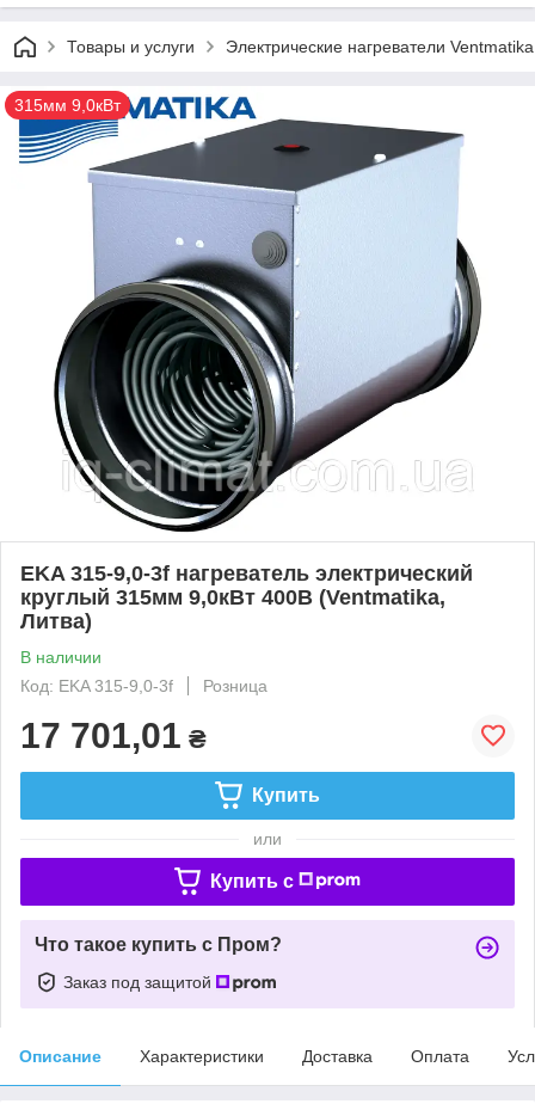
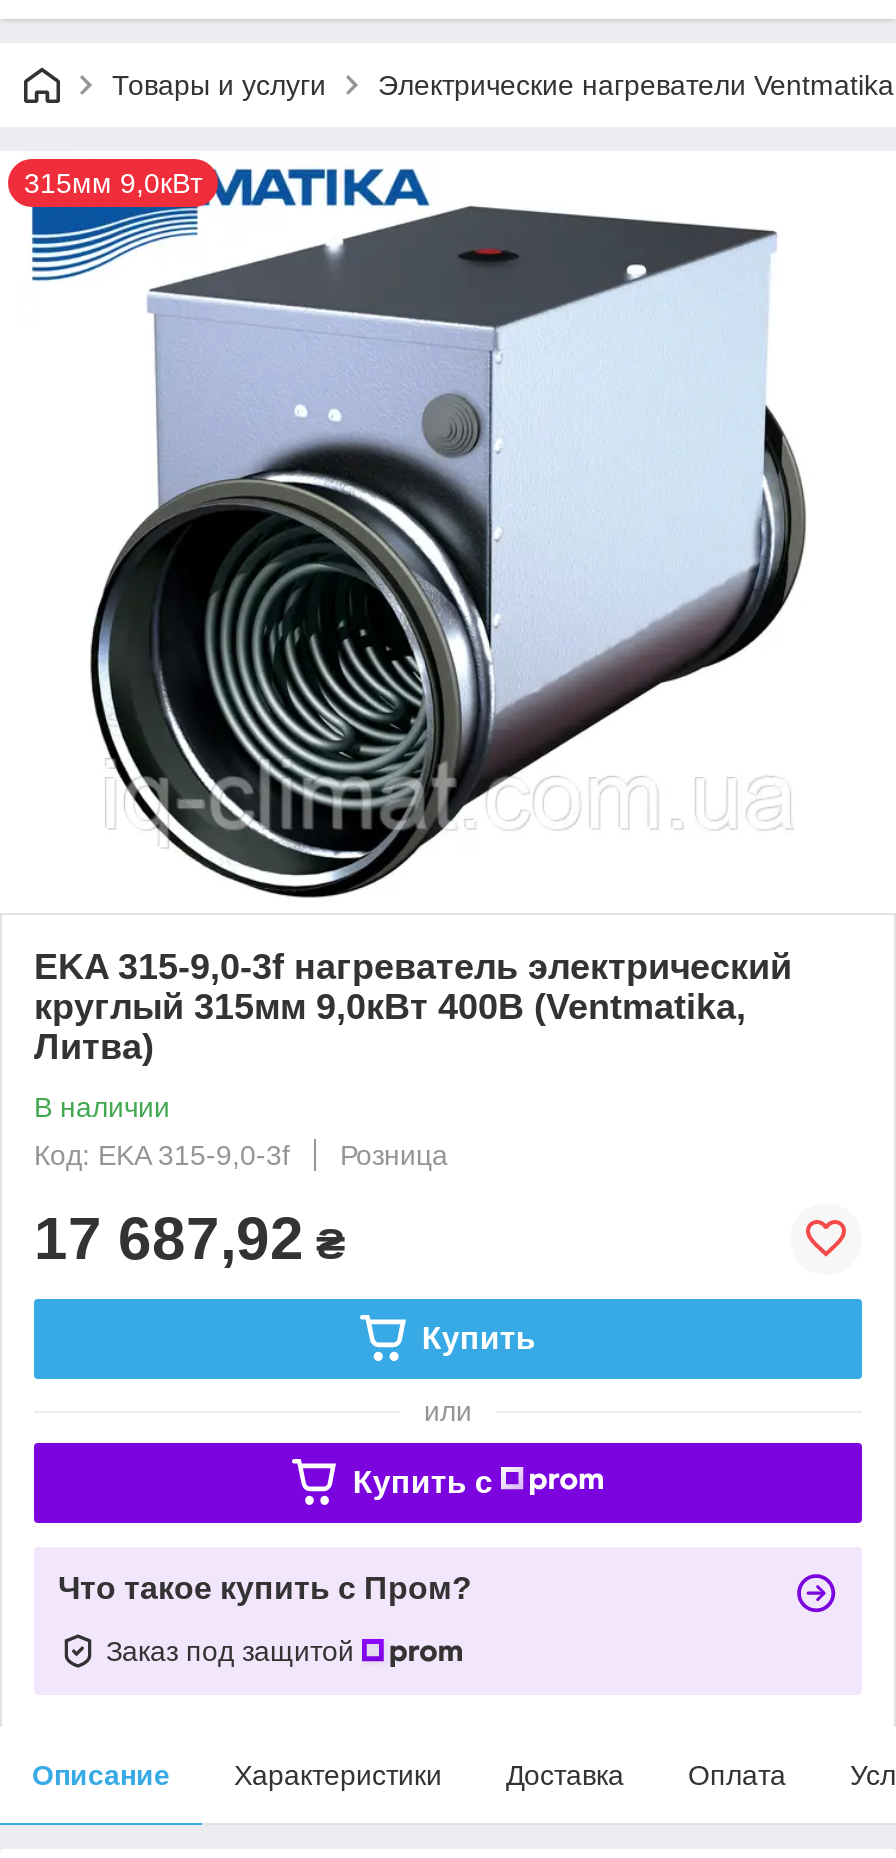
- 17 701,01 ₴
+ 17 687,92 ₴
